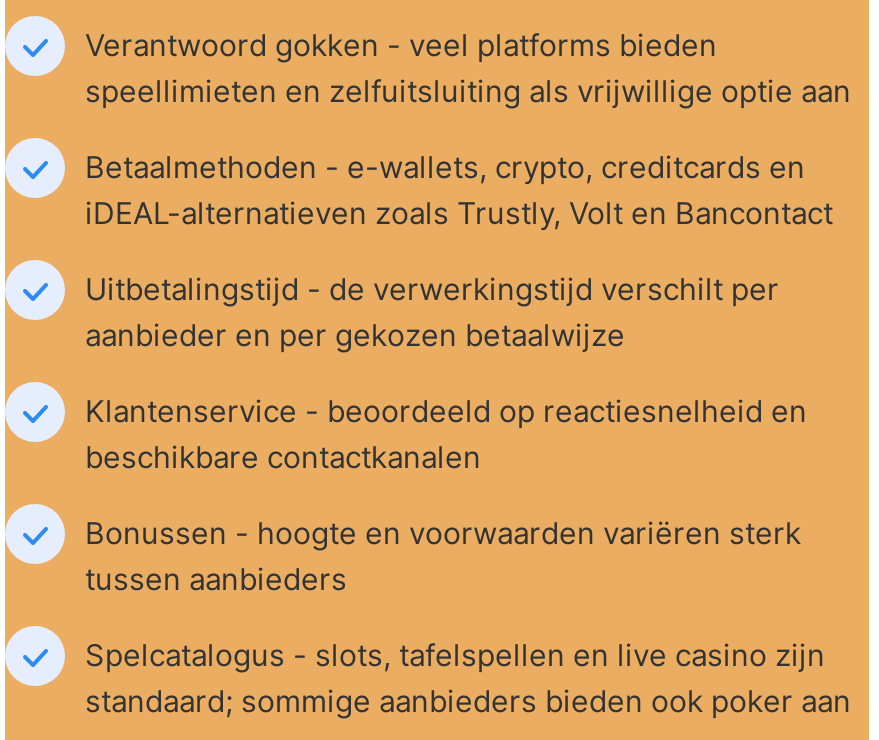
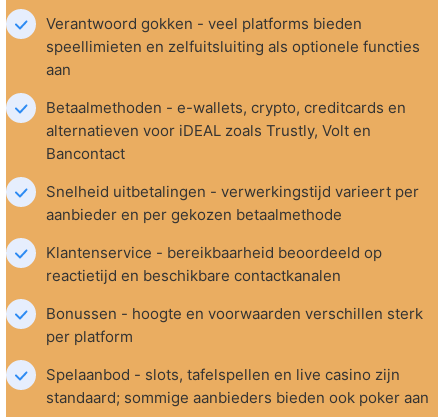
- speellimieten en zelfuitsluiting als vrijwillige optie aan
+ speellimieten en zelfuitsluiting als optionele functies
+ aan

- iDEAL-alternatieven zoals Trustly, Volt en Bancontact
+ alternatieven voor iDEAL zoals Trustly, Volt en
+ Bancontact

- Uitbetalingstijd - de verwerkingstijd verschilt per
- aanbieder en per gekozen betaalwijze
+ Snelheid uitbetalingen - verwerkingstijd varieert per
+ aanbieder en per gekozen betaalmethode

- Klantenservice - beoordeeld op reactiesnelheid en
- beschikbare contactkanalen
+ Klantenservice - bereikbaarheid beoordeeld op
+ reactietijd en beschikbare contactkanalen

- Bonussen - hoogte en voorwaarden variëren sterk
- tussen aanbieders
+ Bonussen - hoogte en voorwaarden verschillen sterk
+ per platform

- Spelcatalogus - slots, tafelspellen en live casino zijn
+ Spelaanbod - slots, tafelspellen en live casino zijn
